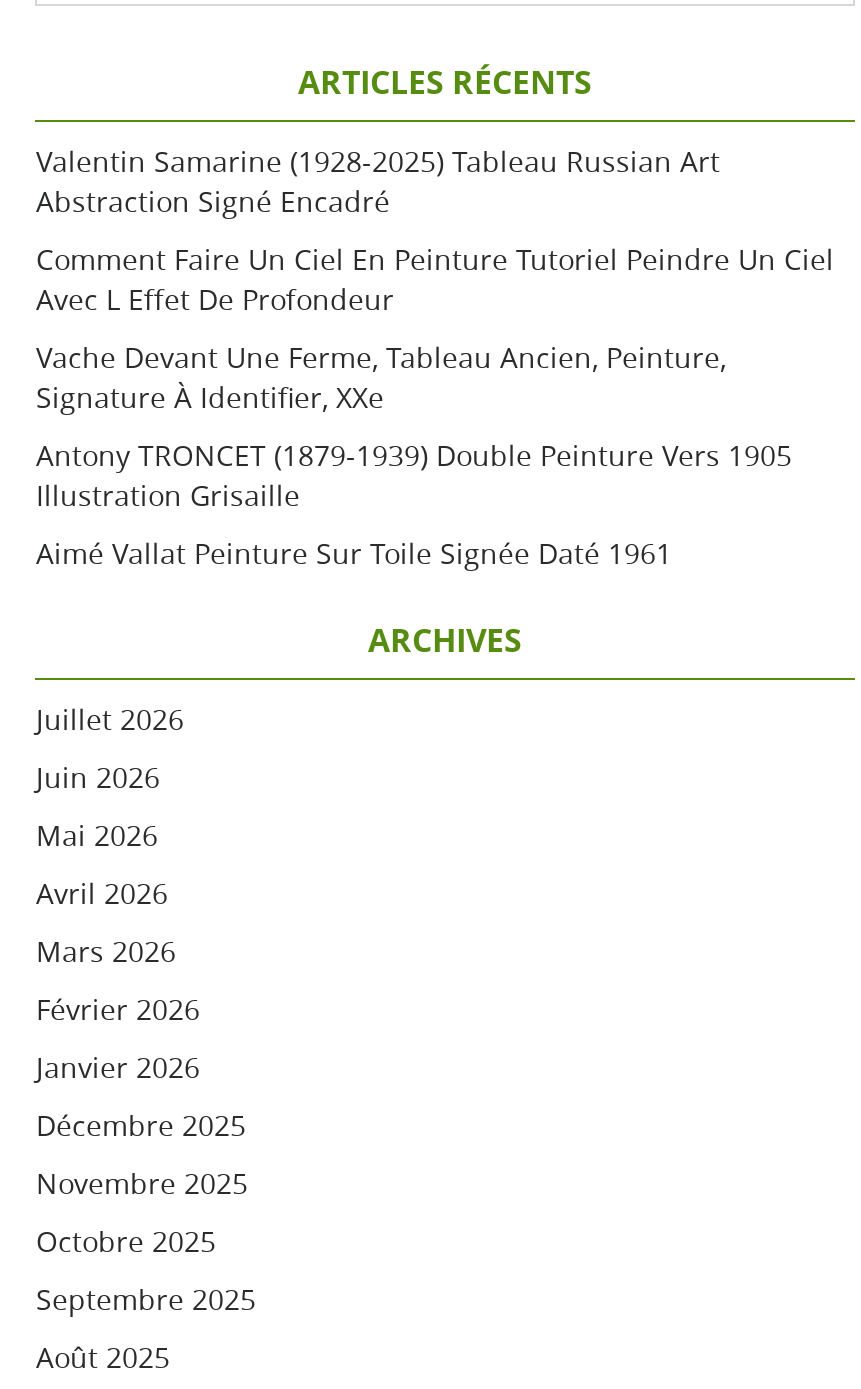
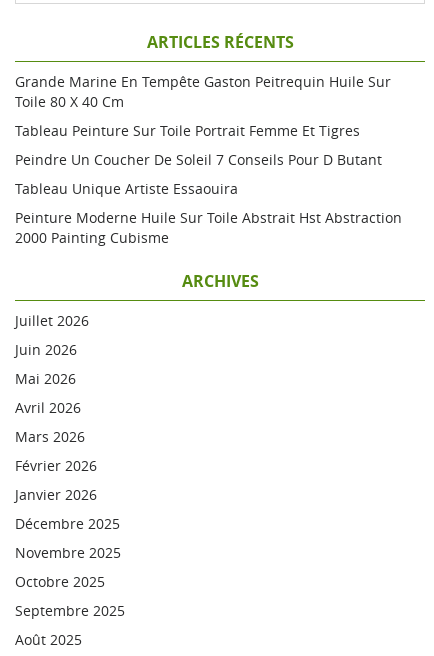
- Valentin Samarine (1928-2025) Tableau Russian Art
- Abstraction Signé Encadré
+ Grande Marine En Tempête Gaston Peitrequin Huile Sur
+ Toile 80 X 40 Cm

- Comment Faire Un Ciel En Peinture Tutoriel Peindre Un Ciel
- Avec L Effet De Profondeur
+ Tableau Peinture Sur Toile Portrait Femme Et Tigres

- Vache Devant Une Ferme, Tableau Ancien, Peinture,
- Signature À Identifier, XXe
+ Peindre Un Coucher De Soleil 7 Conseils Pour D Butant

- Antony TRONCET (1879-1939) Double Peinture Vers 1905
- Illustration Grisaille
+ Tableau Unique Artiste Essaouira

- Aimé Vallat Peinture Sur Toile Signée Daté 1961
+ Peinture Moderne Huile Sur Toile Abstrait Hst Abstraction
+ 2000 Painting Cubisme
